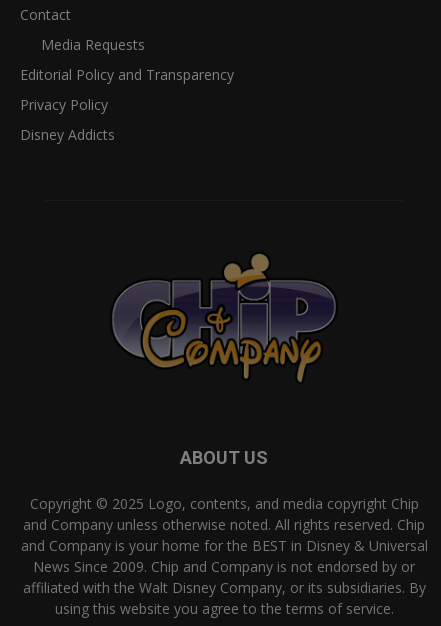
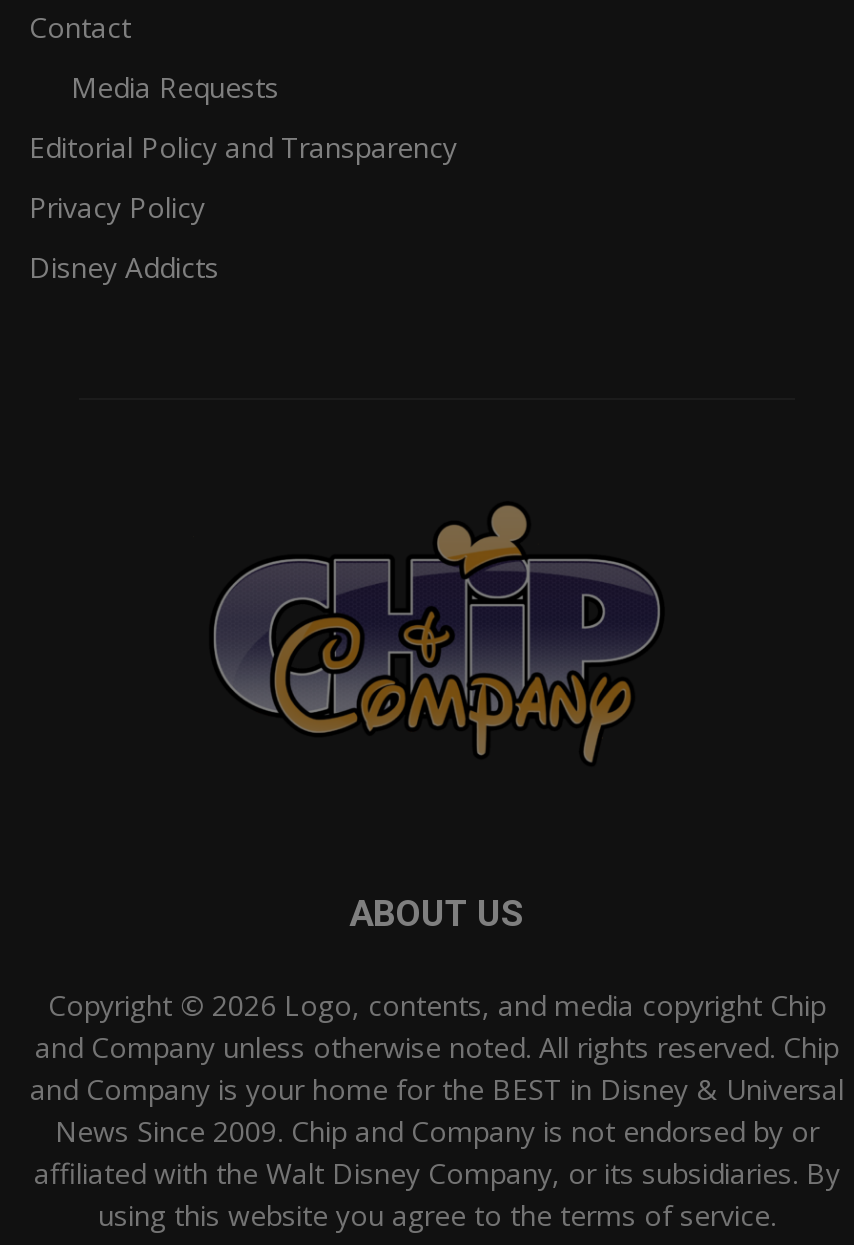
- Copyright © 2025 Logo, contents, and media copyright Chip
+ Copyright © 2026 Logo, contents, and media copyright Chip
